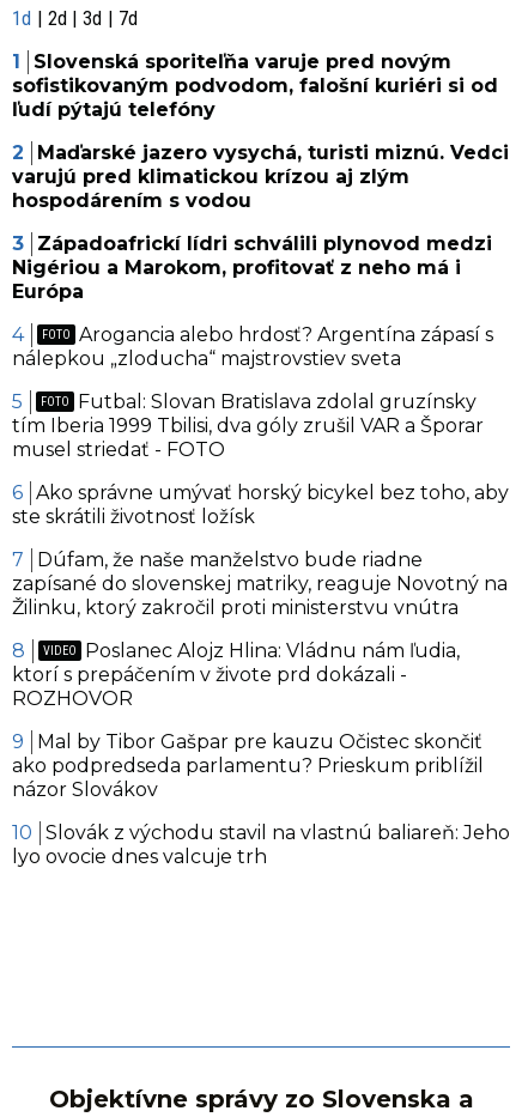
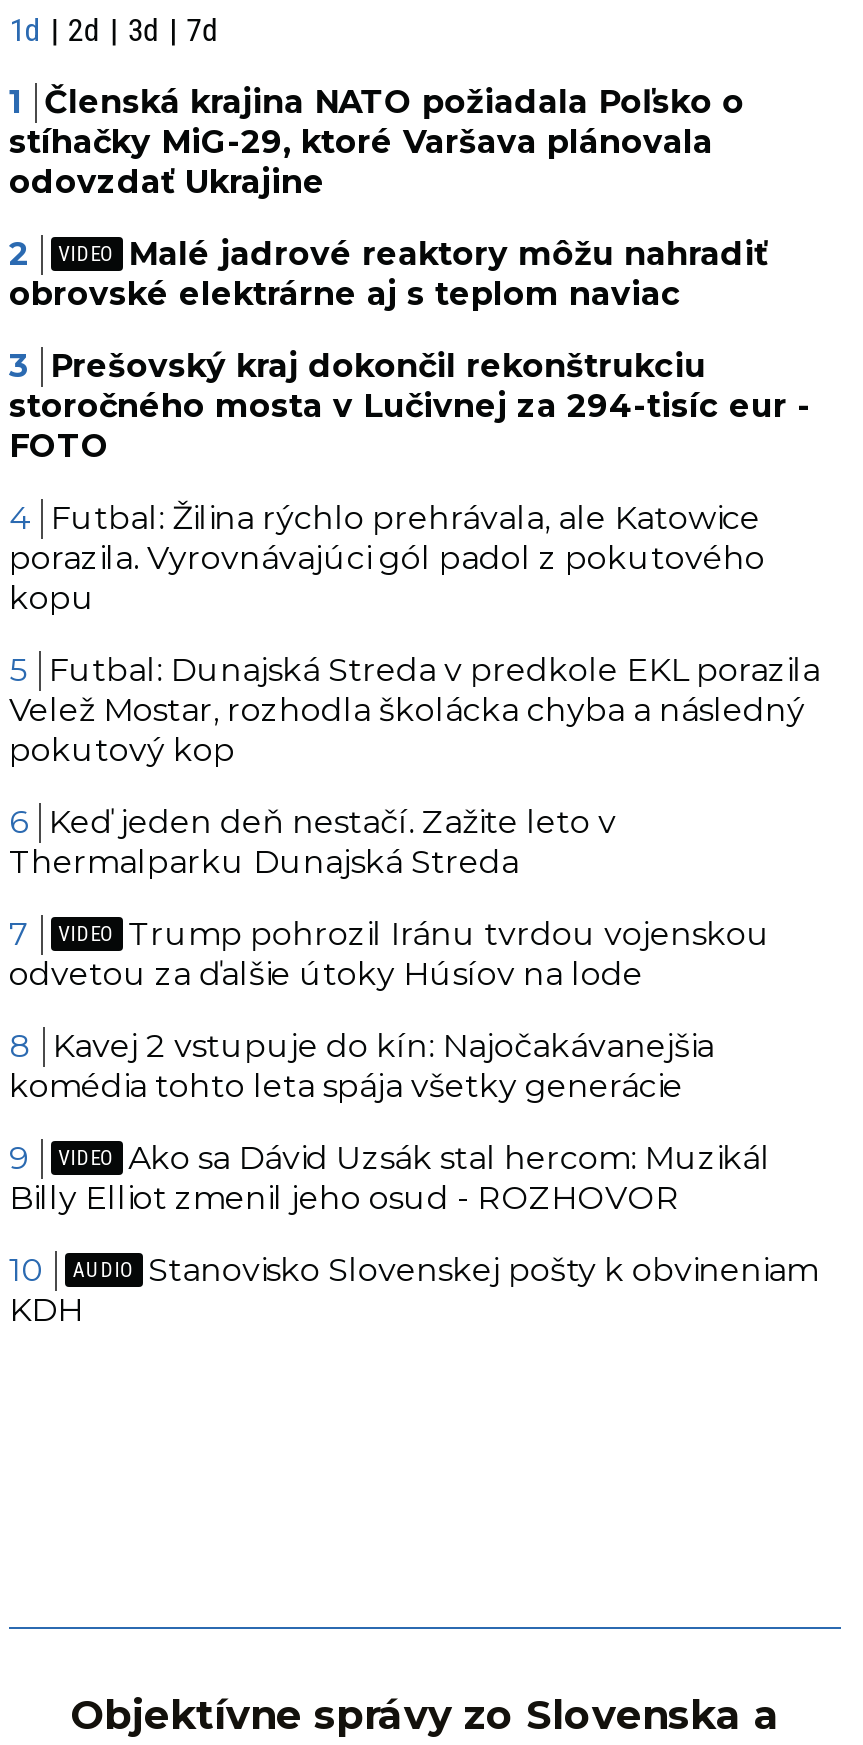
- Slovenská sporiteľňa varuje pred novým
- sofistikovaným podvodom, falošní kuriéri si od
- ľudí pýtajú telefóny
+ Členská krajina NATO požiadala Poľsko o
+ stíhačky MiG-29, ktoré Varšava plánovala
+ odovzdať Ukrajine

- Maďarské jazero vysychá, turisti miznú. Vedci
- varujú pred klimatickou krízou aj zlým
- hospodárením s vodou
+ Malé jadrové reaktory môžu nahradiť
+ obrovské elektrárne aj s teplom naviac

- Západoafrickí lídri schválili plynovod medzi
- Nigériou a Marokom, profitovať z neho má i
- Európa
+ Prešovský kraj dokončil rekonštrukciu
+ storočného mosta v Lučivnej za 294-tisíc eur -
+ FOTO

- Arogancia alebo hrdosť? Argentína zápasí s
- nálepkou „zloducha“ majstrovstiev sveta
+ Futbal: Žilina rýchlo prehrávala, ale Katowice
+ porazila. Vyrovnávajúci gól padol z pokutového
+ kopu

- Futbal: Slovan Bratislava zdolal gruzínsky
- tím Iberia 1999 Tbilisi, dva góly zrušil VAR a Šporar
- musel striedať - FOTO
+ Futbal: Dunajská Streda v predkole EKL porazila
+ Velež Mostar, rozhodla školácka chyba a následný
+ pokutový kop

- Ako správne umývať horský bicykel bez toho, aby
- ste skrátili životnosť ložísk
+ Keď jeden deň nestačí. Zažite leto v
+ Thermalparku Dunajská Streda

- Dúfam, že naše manželstvo bude riadne
- zapísané do slovenskej matriky, reaguje Novotný na
- Žilinku, ktorý zakročil proti ministerstvu vnútra
+ Trump pohrozil Iránu tvrdou vojenskou
+ odvetou za ďalšie útoky Húsíov na lode

- Poslanec Alojz Hlina: Vládnu nám ľudia,
- ktorí s prepáčením v živote prd dokázali -
- ROZHOVOR
+ Kavej 2 vstupuje do kín: Najočakávanejšia
+ komédia tohto leta spája všetky generácie

- Mal by Tibor Gašpar pre kauzu Očistec skončiť
- ako podpredseda parlamentu? Prieskum priblížil
- názor Slovákov
+ Ako sa Dávid Uzsák stal hercom: Muzikál
+ Billy Elliot zmenil jeho osud - ROZHOVOR

- Slovák z východu stavil na vlastnú baliareň: Jeho
- lyo ovocie dnes valcuje trh
+ Stanovisko Slovenskej pošty k obvineniam
+ KDH
